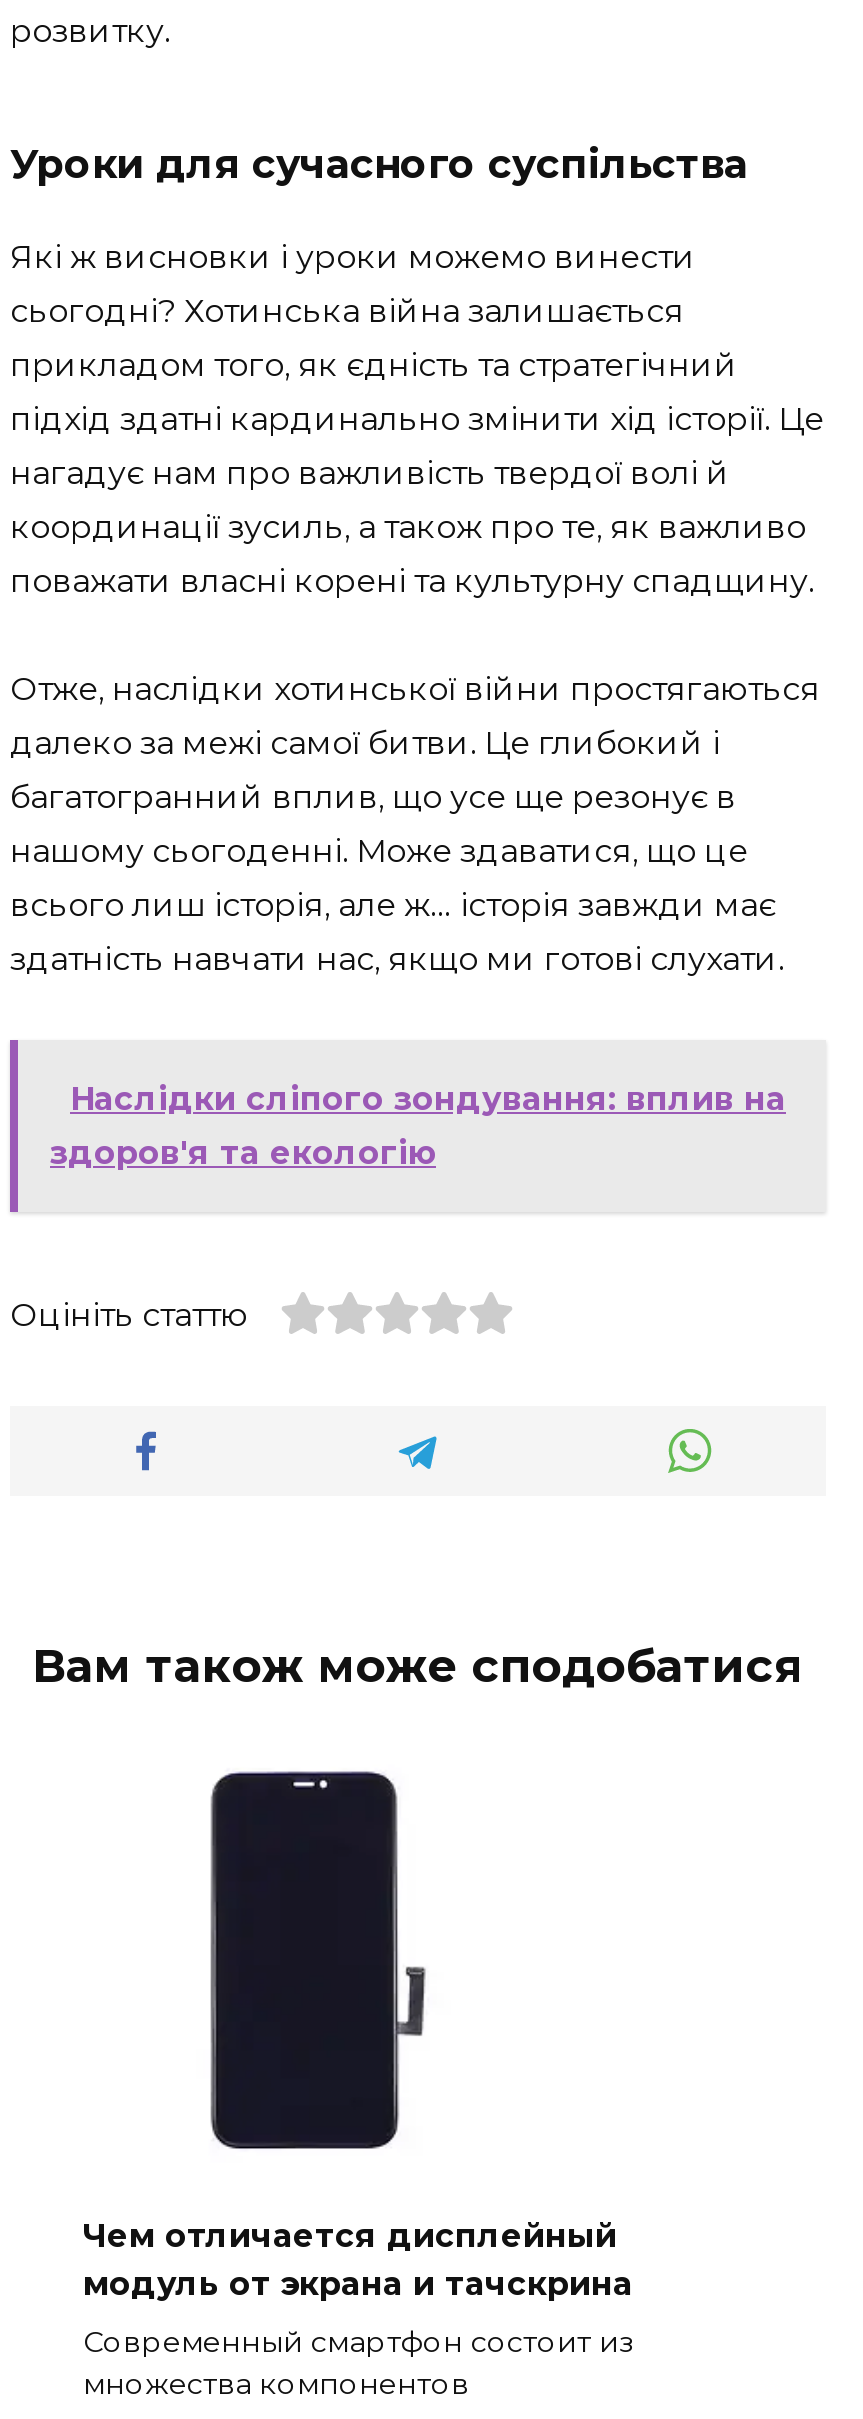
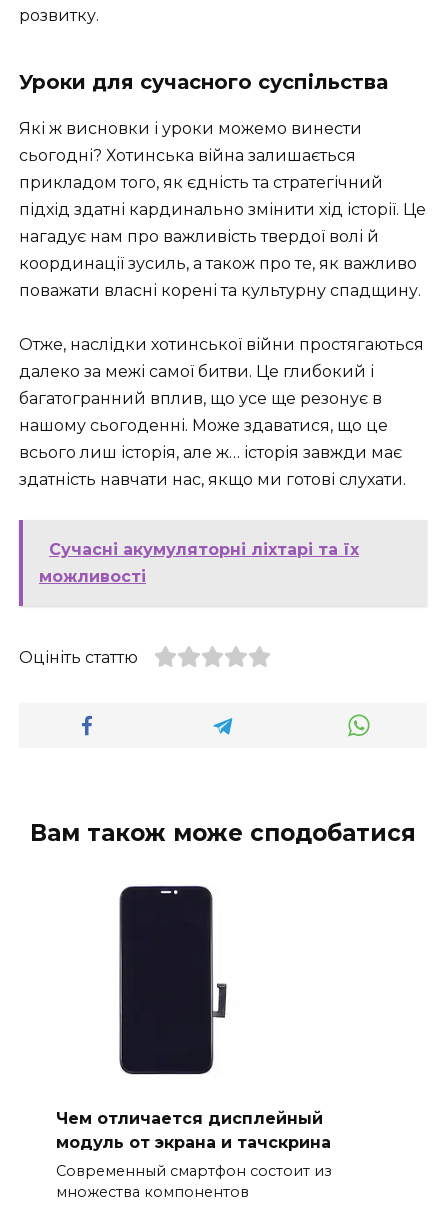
- Наслідки сліпого зондування: вплив на
- здоров'я та екологію
+ Сучасні акумуляторні ліхтарі та їх
+ можливості
